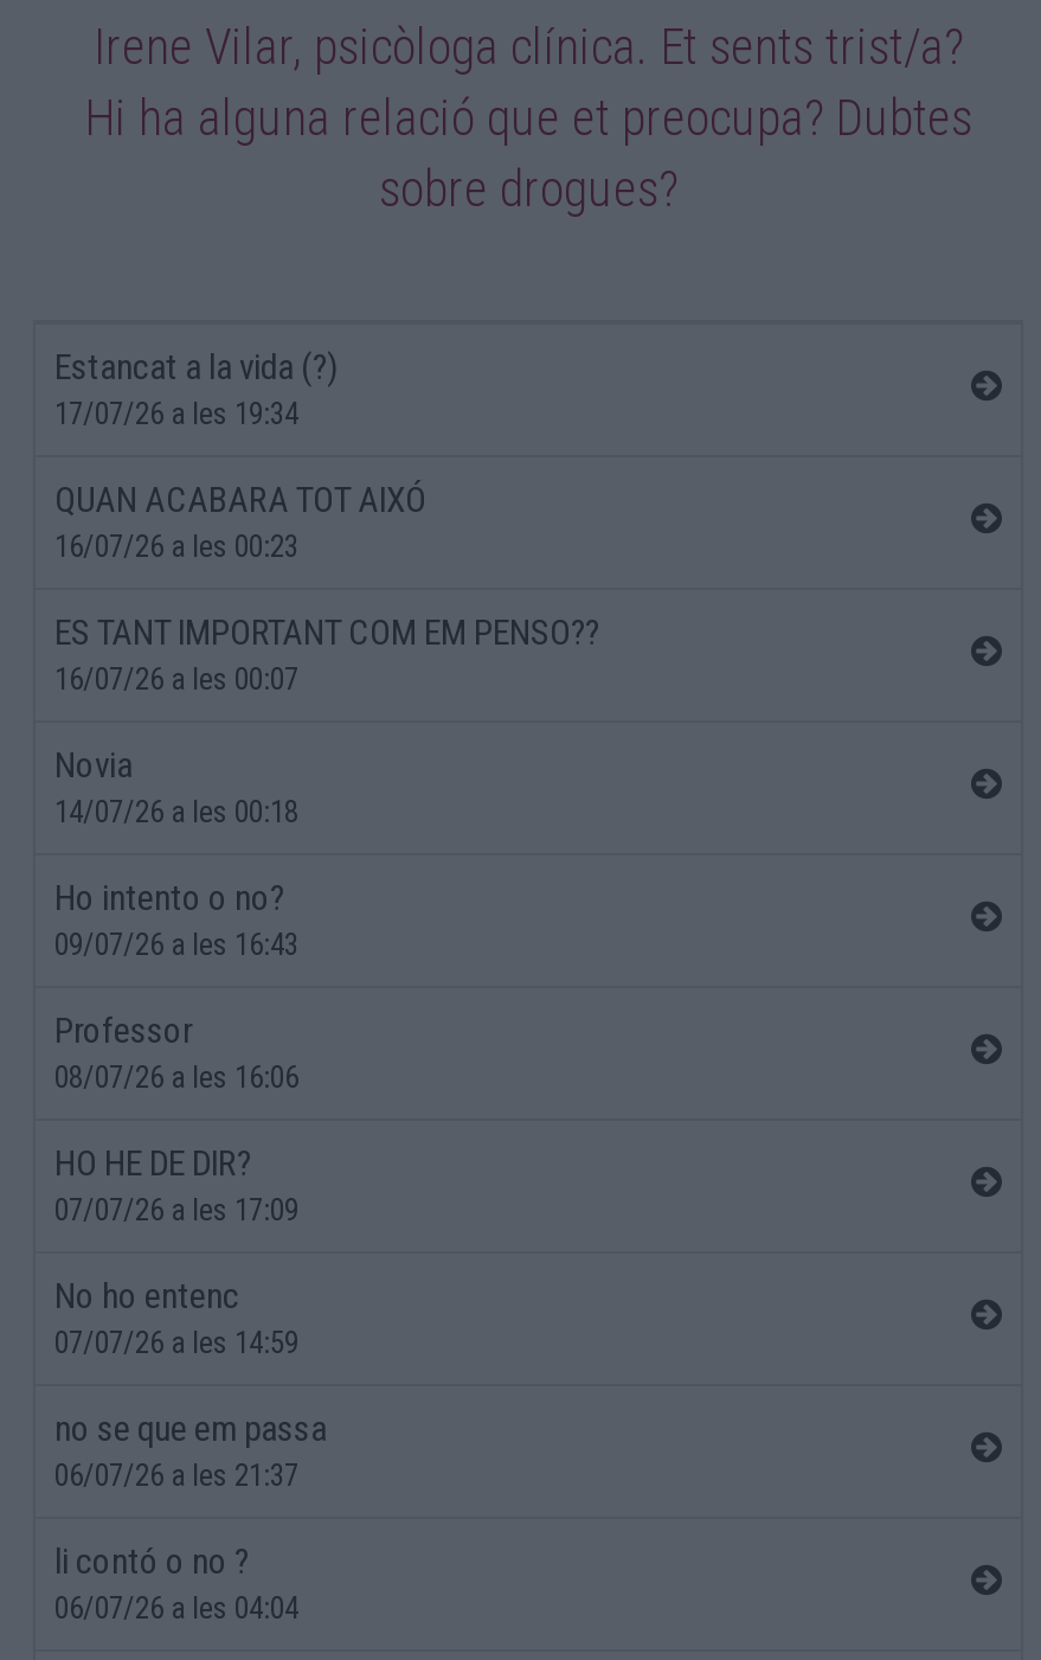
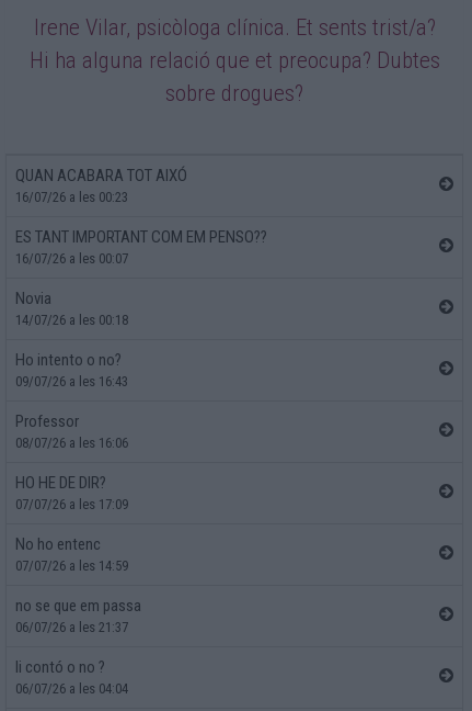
- Estancat a la vida (?)
- 17/07/26 a les 19:34
